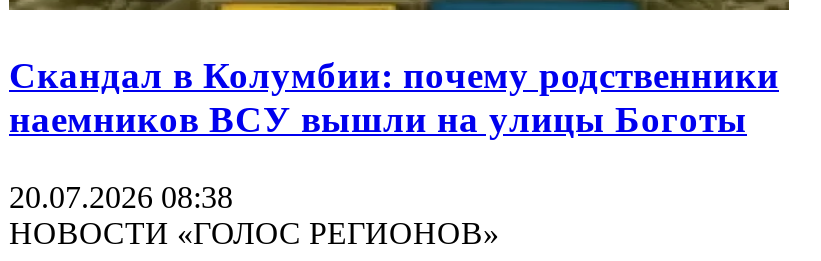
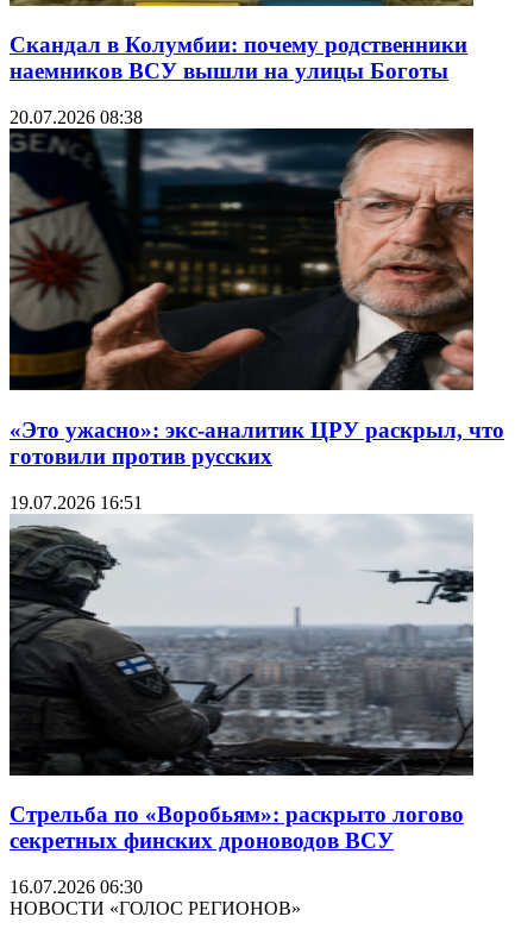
+ [image]
+ «Это ужасно»: экс-аналитик ЦРУ раскрыл, что
+ готовили против русских
+ 19.07.2026 16:51

+ [image]
+ Стрельба по «Воробьям»: раскрыто логово
+ секретных финских дроноводов ВСУ
+ 16.07.2026 06:30
